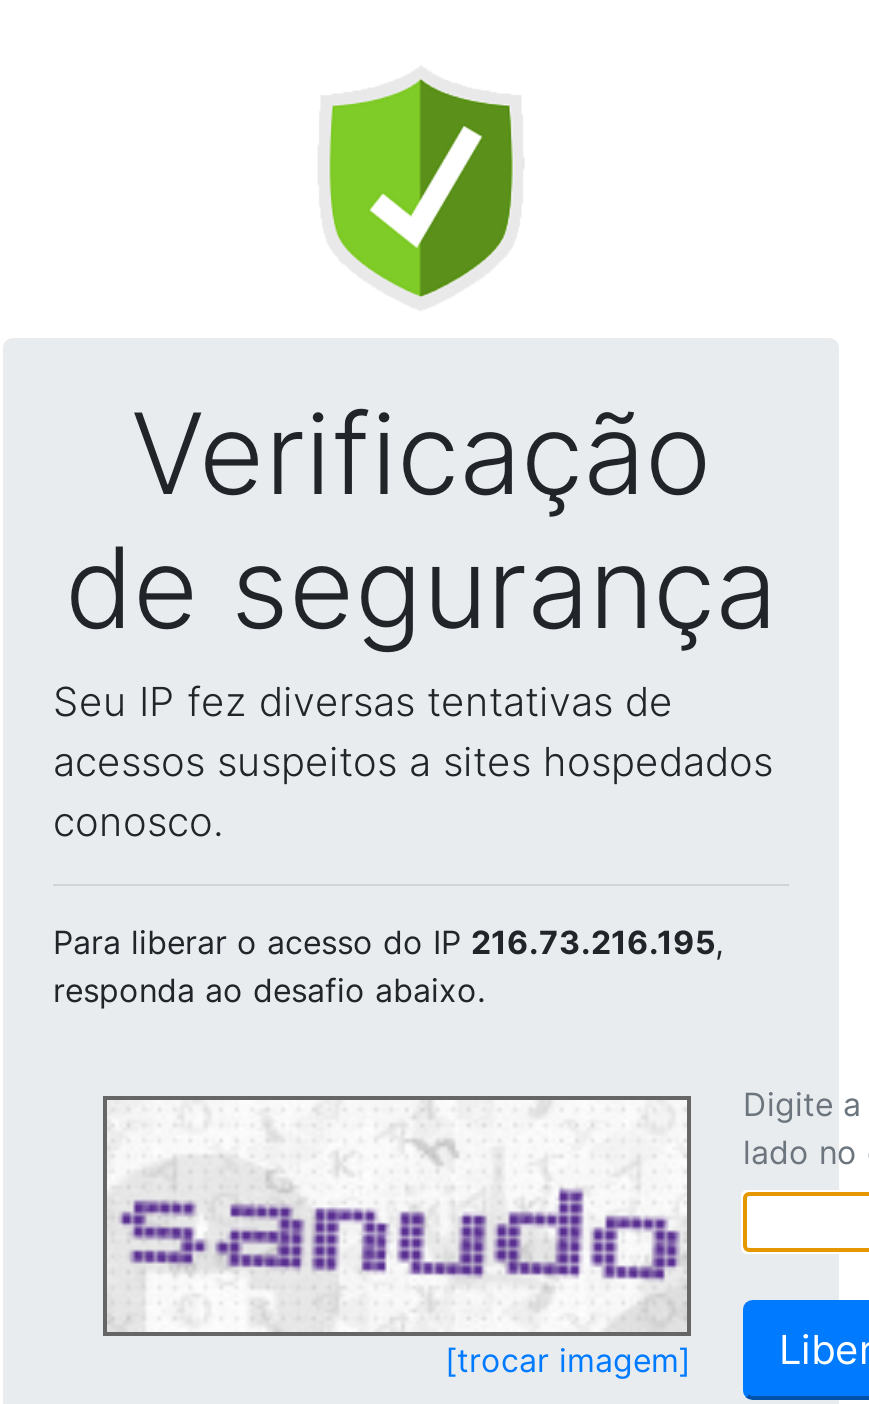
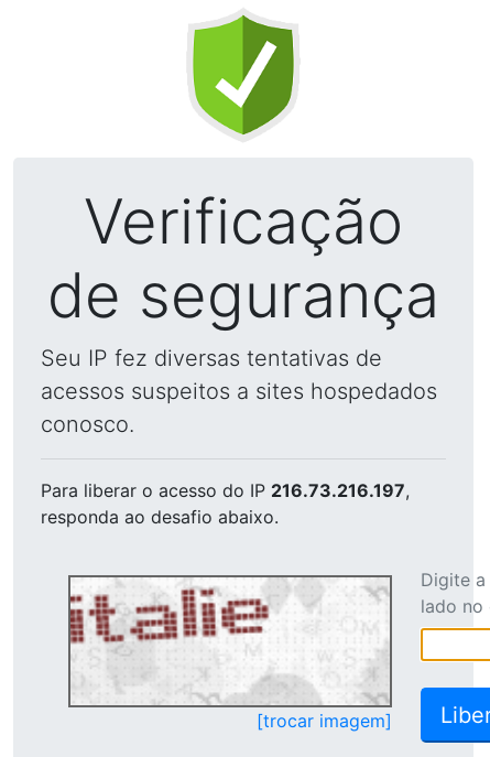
- Para liberar o acesso do IP 216.73.216.195,
+ Para liberar o acesso do IP 216.73.216.197,

- [image]
+ [image]
